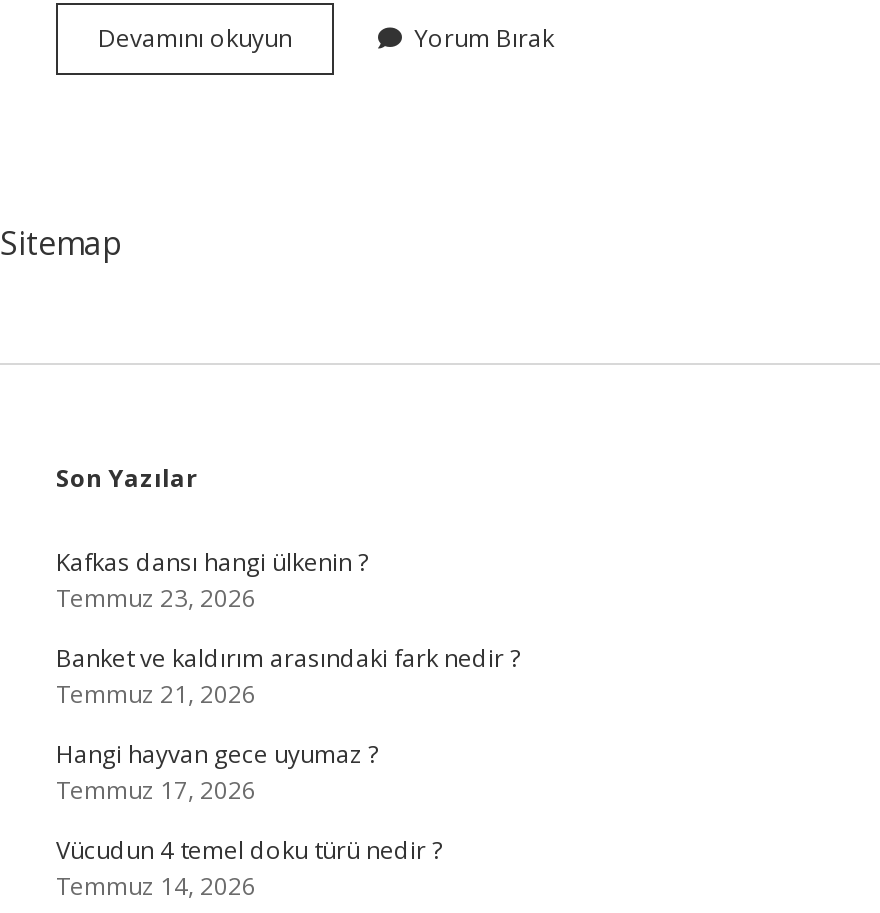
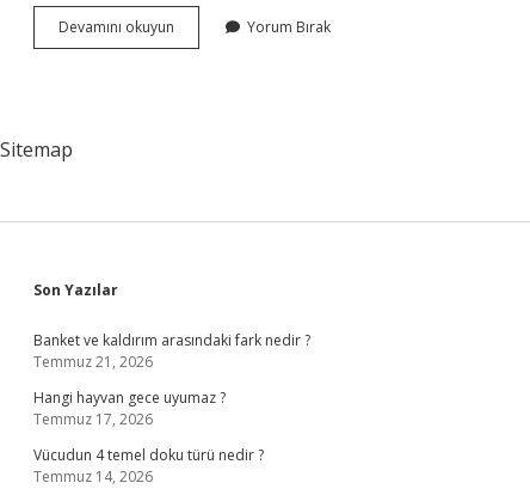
- Kafkas dansı hangi ülkenin ?
- Temmuz 23, 2026
